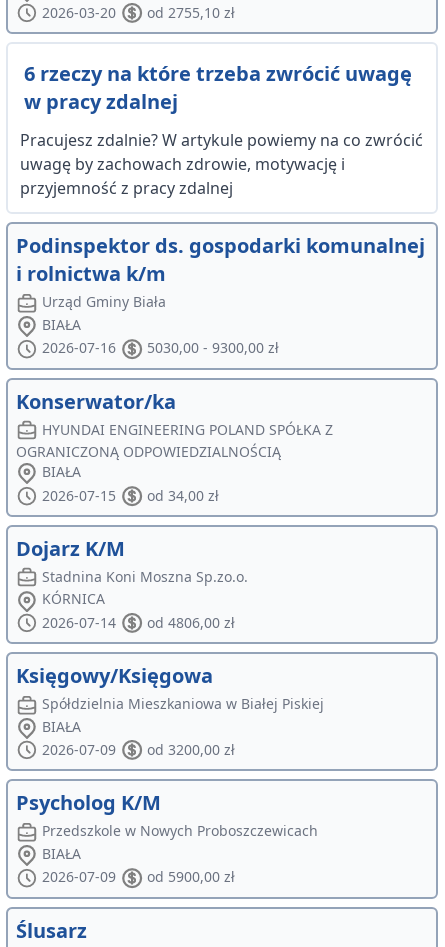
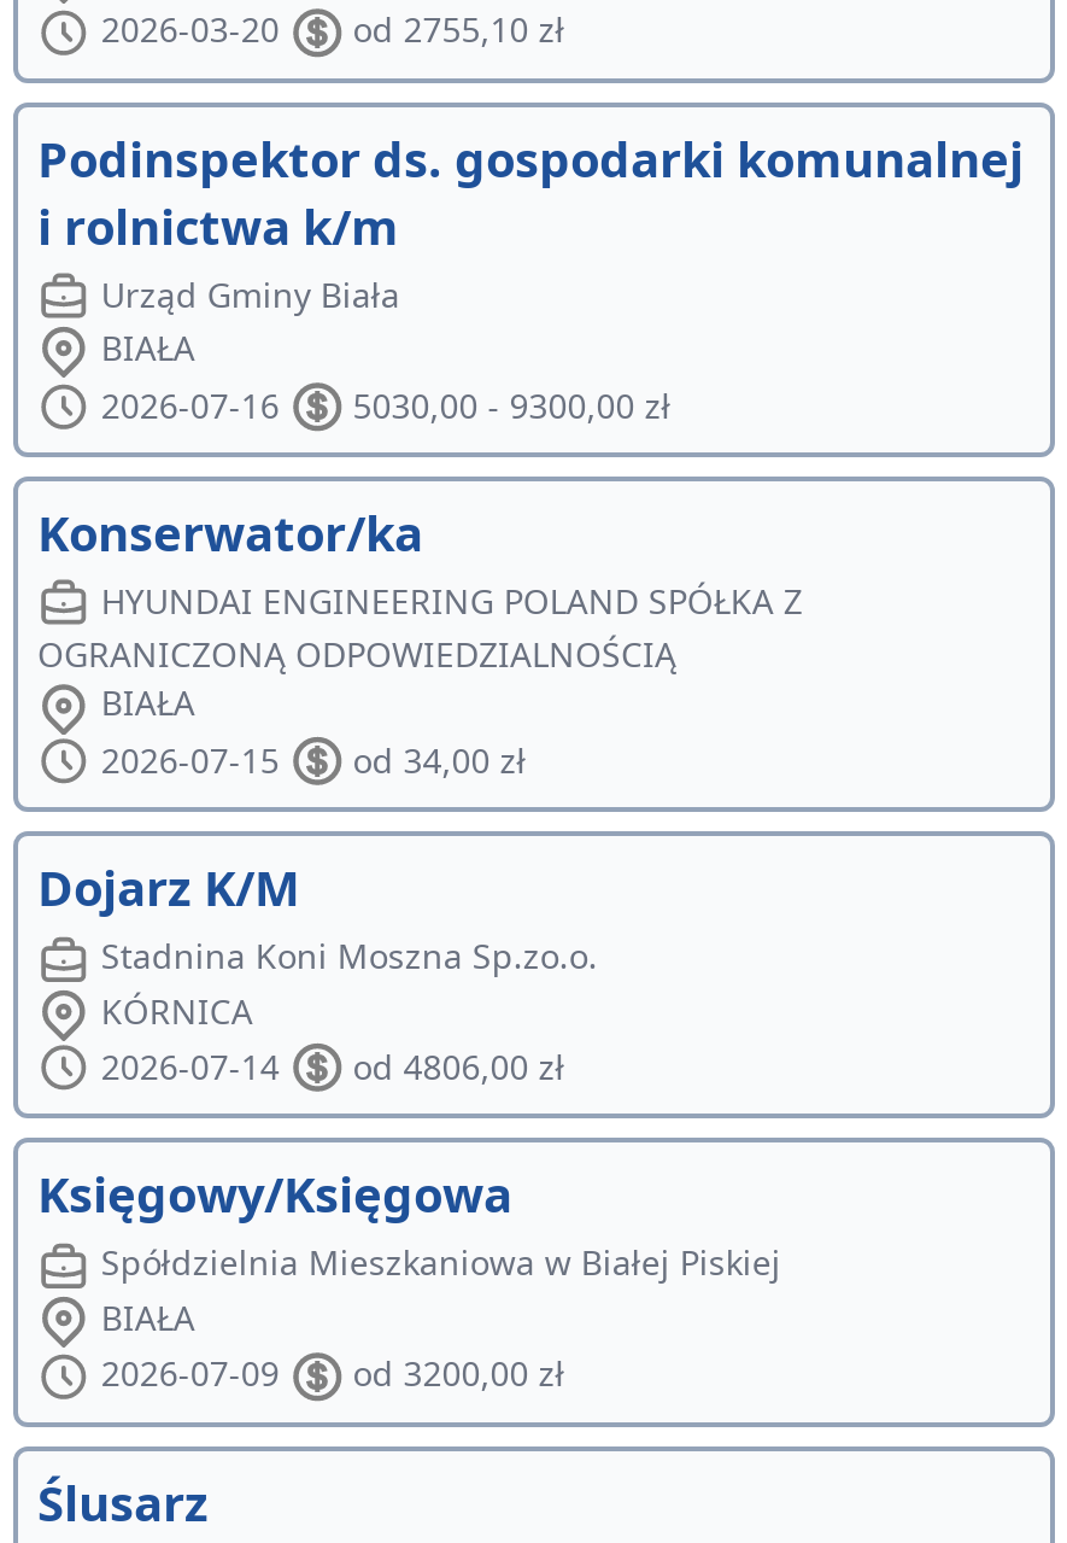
- 6 rzeczy na które trzeba zwrócić uwagę
- w pracy zdalnej
- Pracujesz zdalnie? W artykule powiemy na co zwrócić
- uwagę by zachowach zdrowie, motywację i
- przyjemność z pracy zdalnej

- Psycholog K/M
- Przedszkole w Nowych Proboszczewicach
- BIAŁA
- 2026-07-09
- od 5900,00 zł
